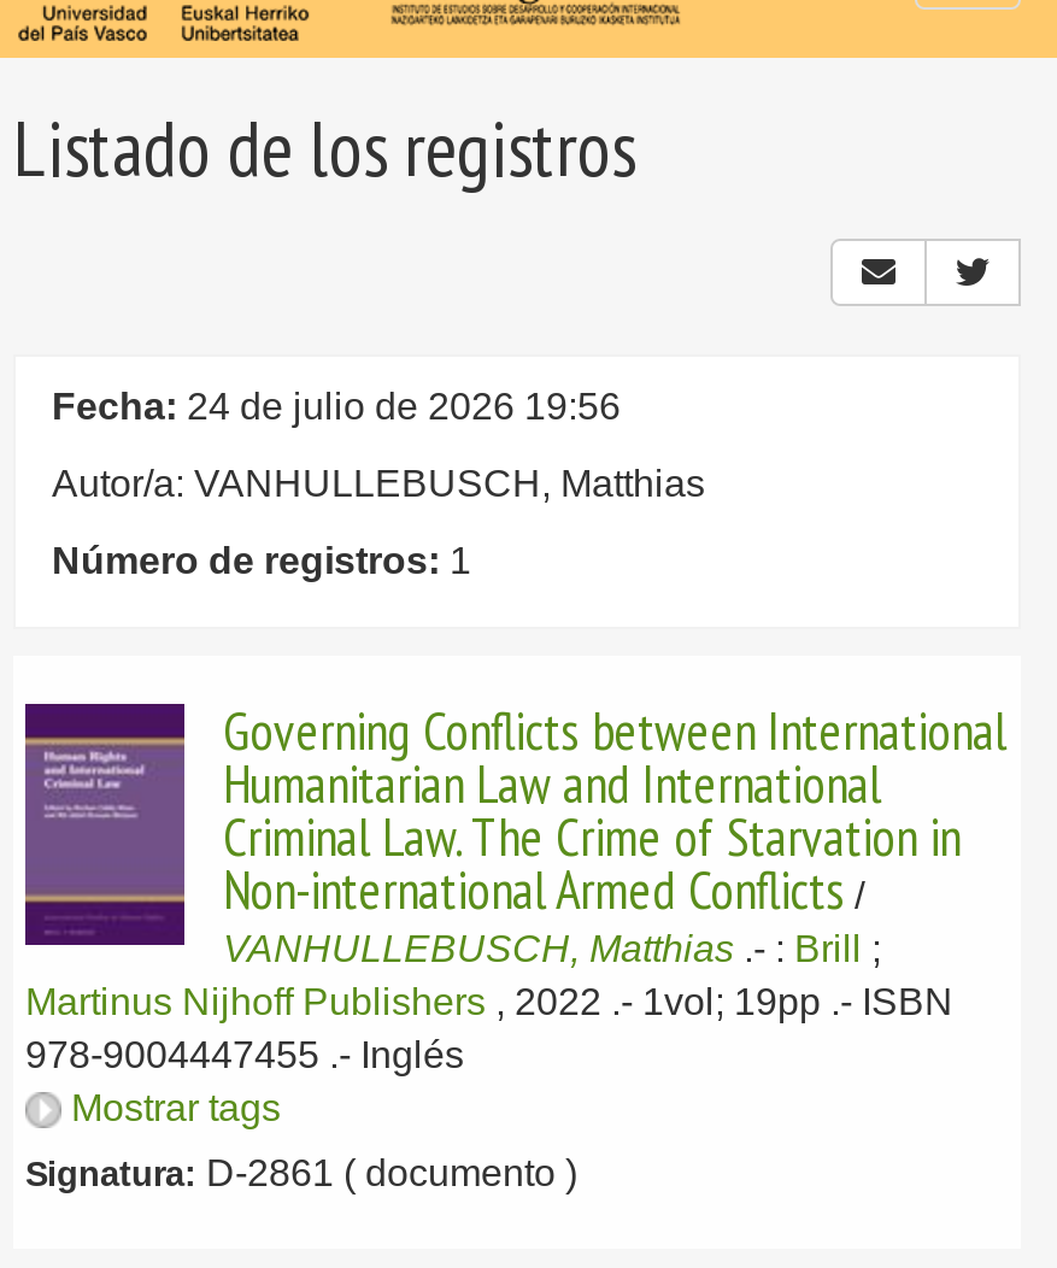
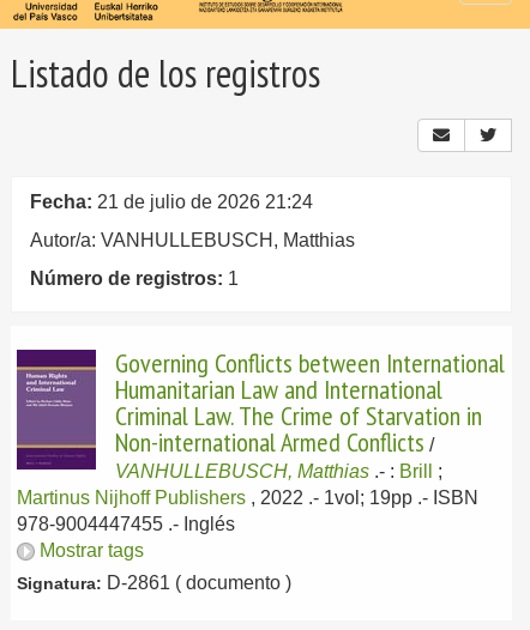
- Fecha: 24 de julio de 2026 19:56
+ Fecha: 21 de julio de 2026 21:24
